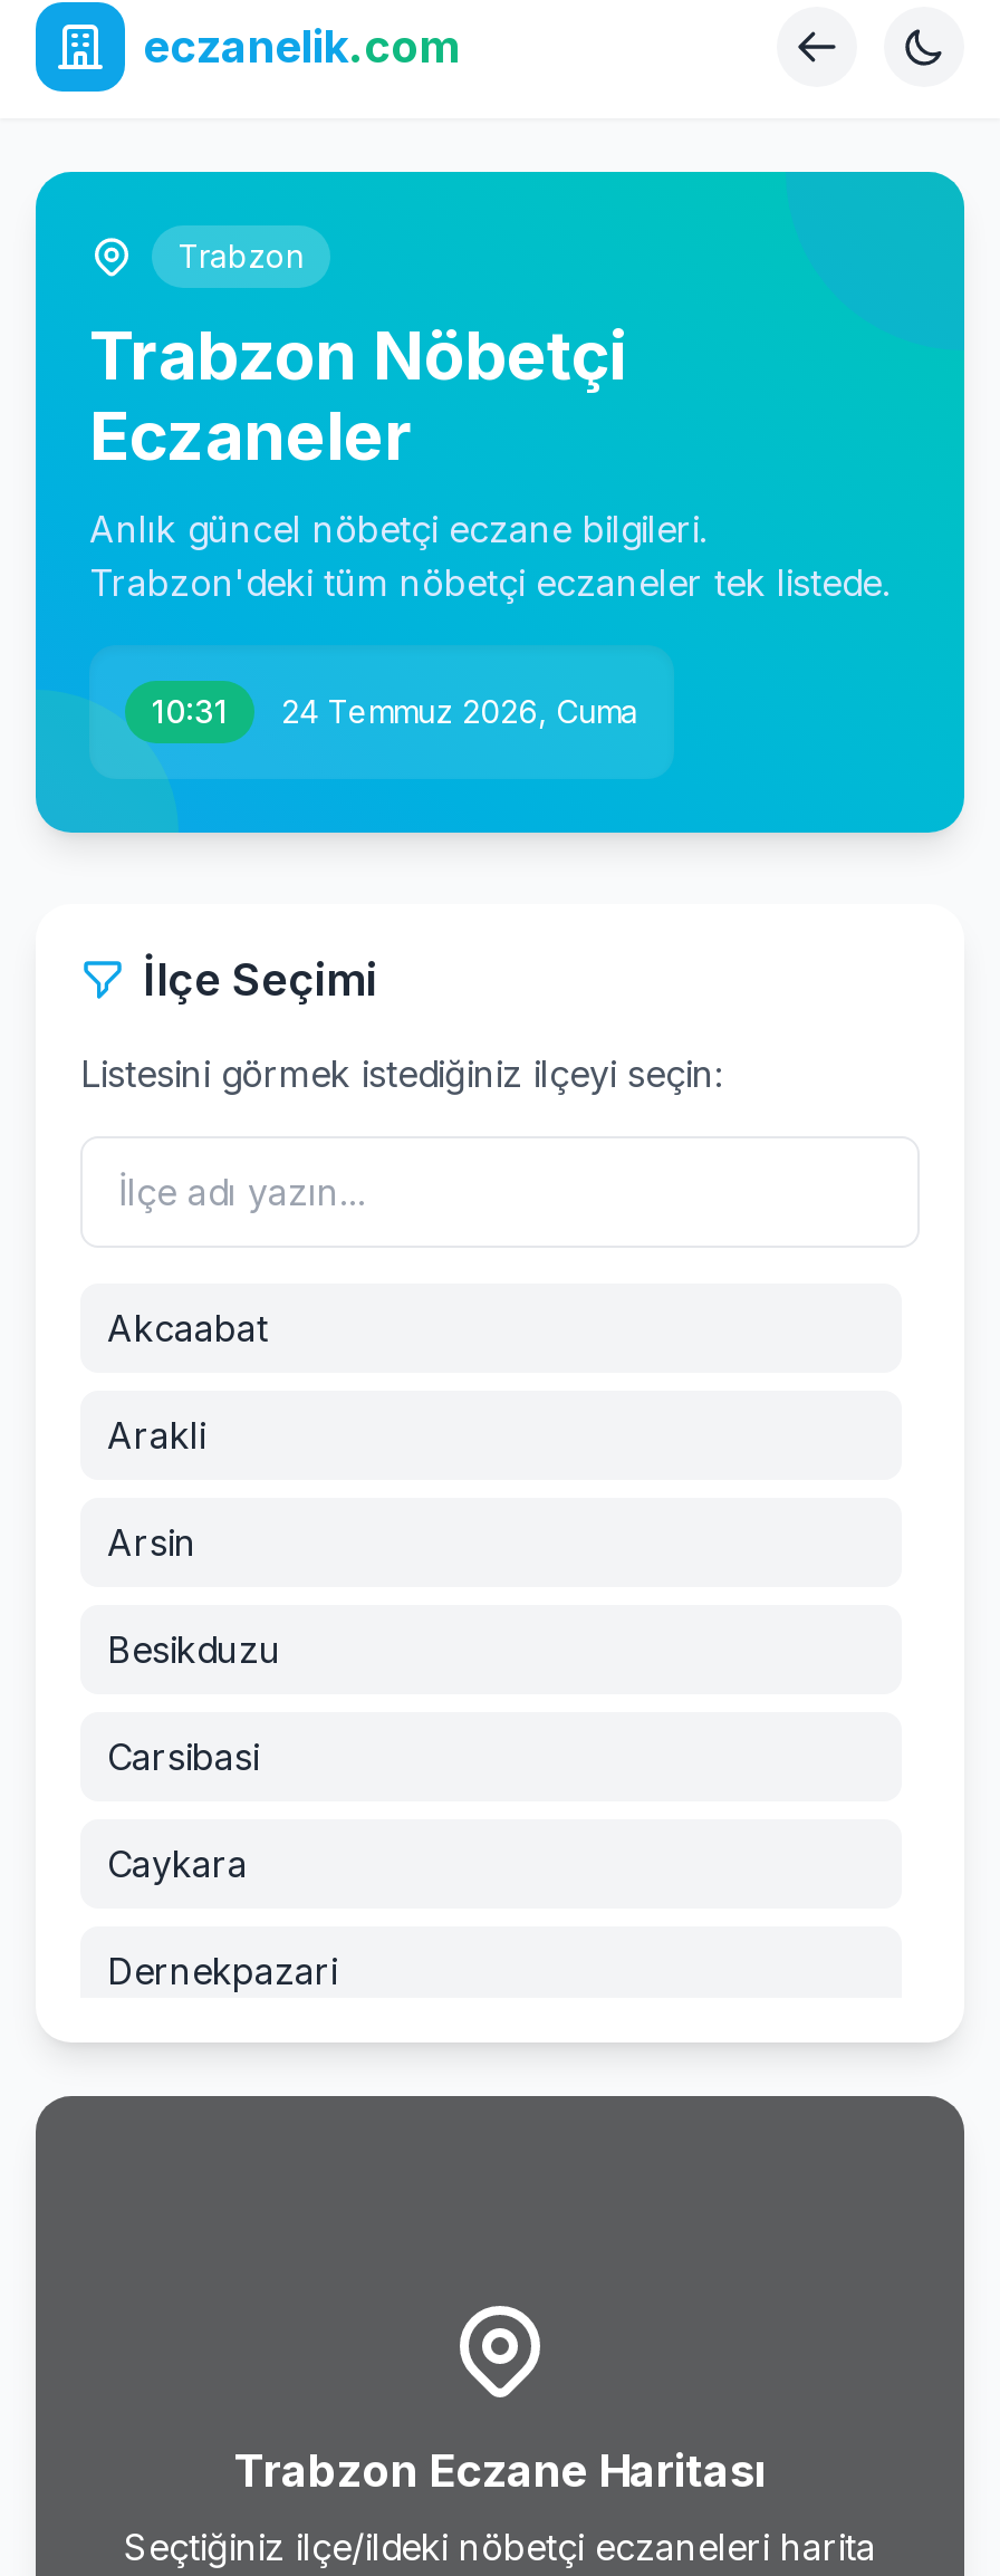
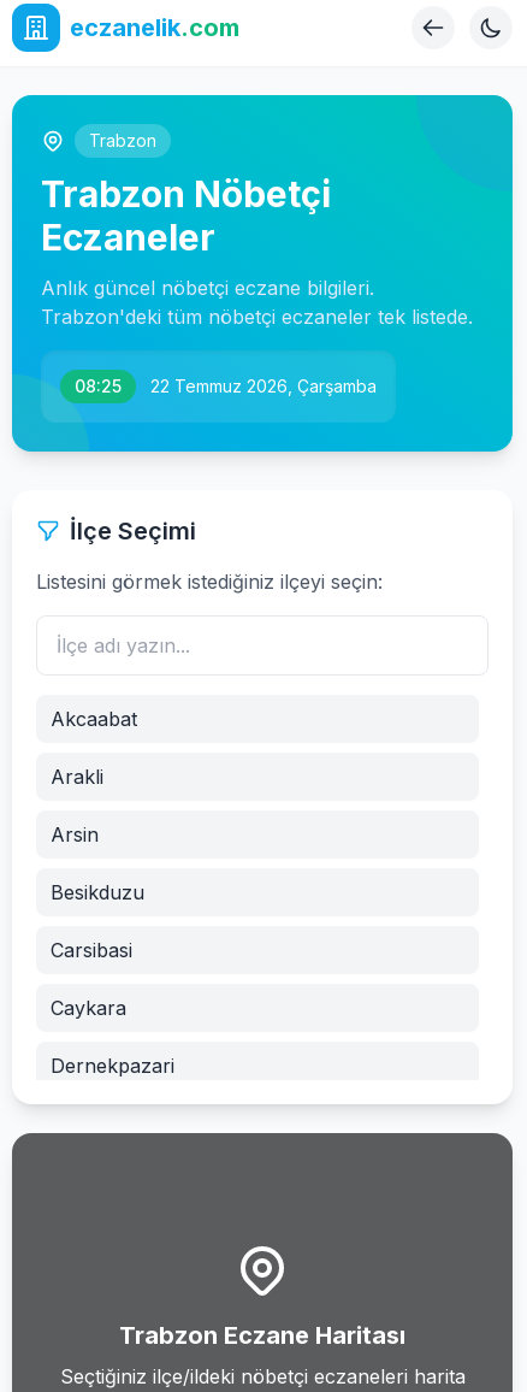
- 10:31
+ 08:25

- 24 Temmuz 2026, Cuma
+ 22 Temmuz 2026, Çarşamba
